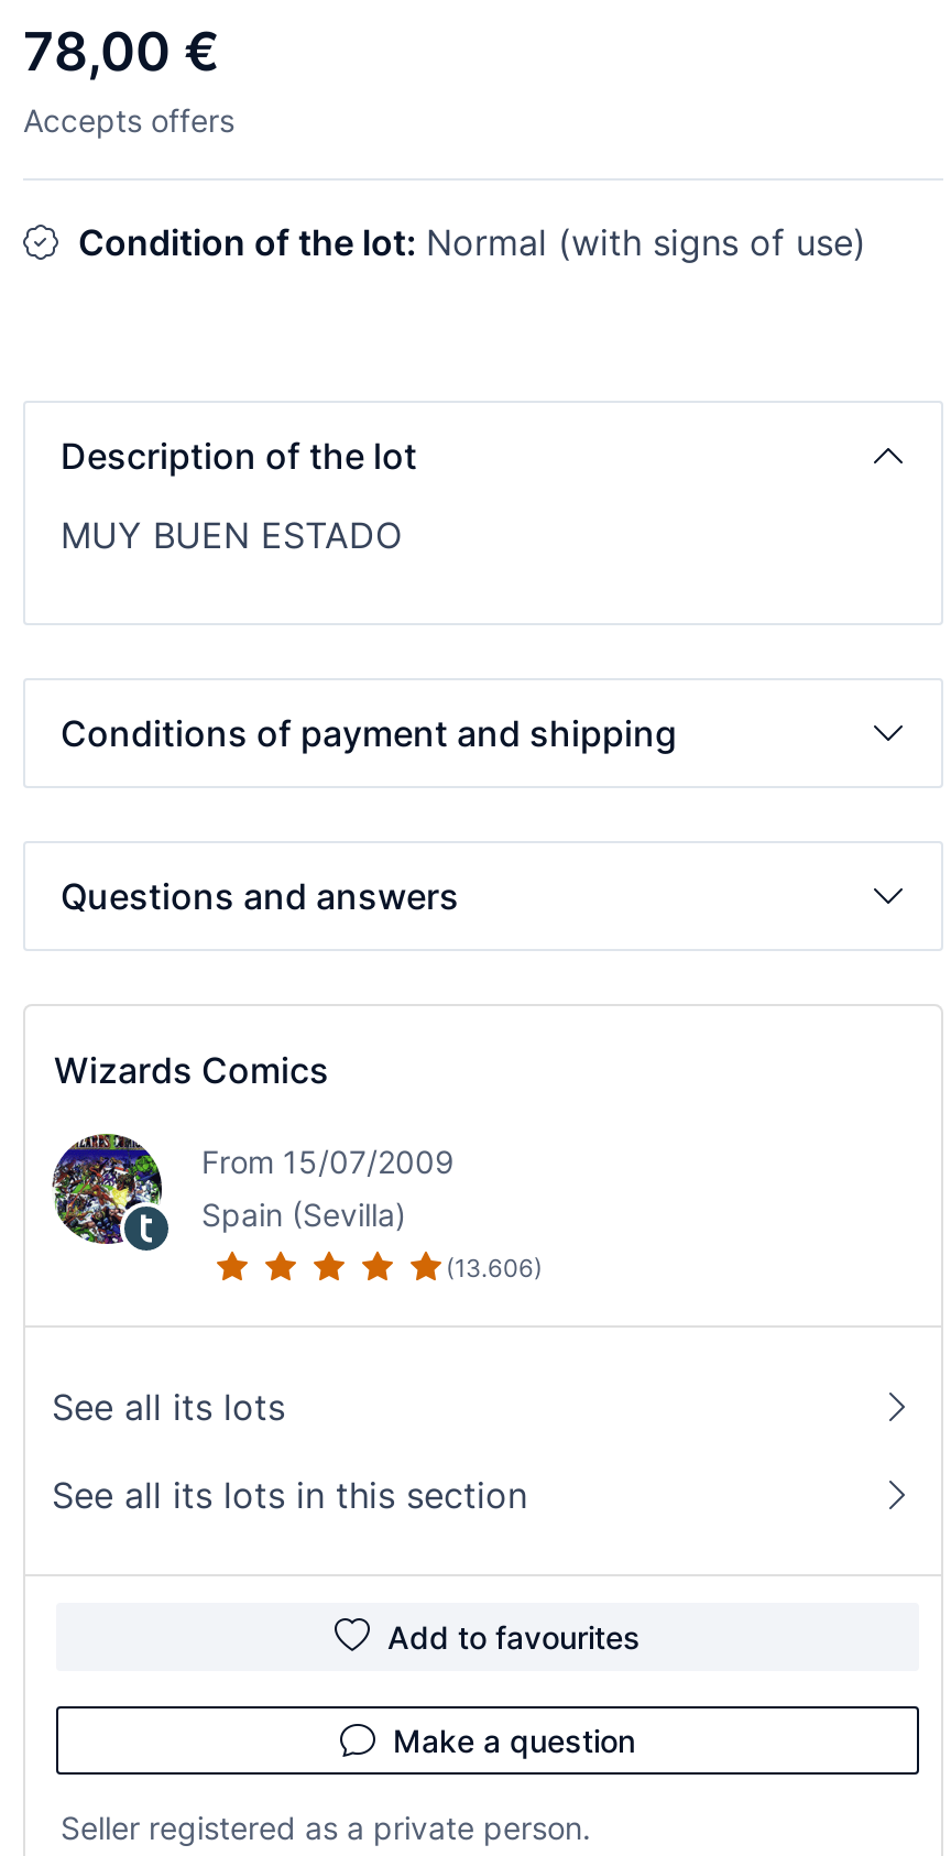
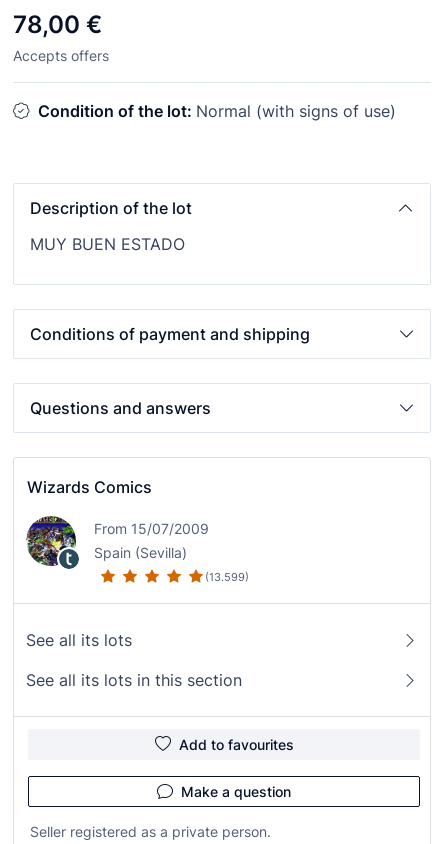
- (13.606)
+ (13.599)
